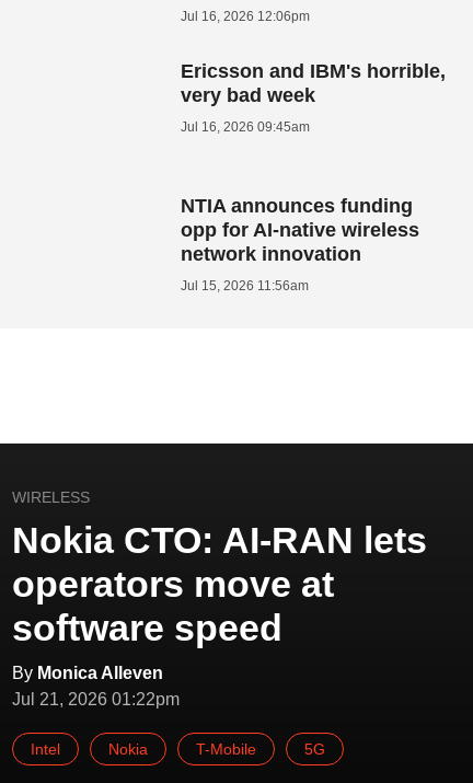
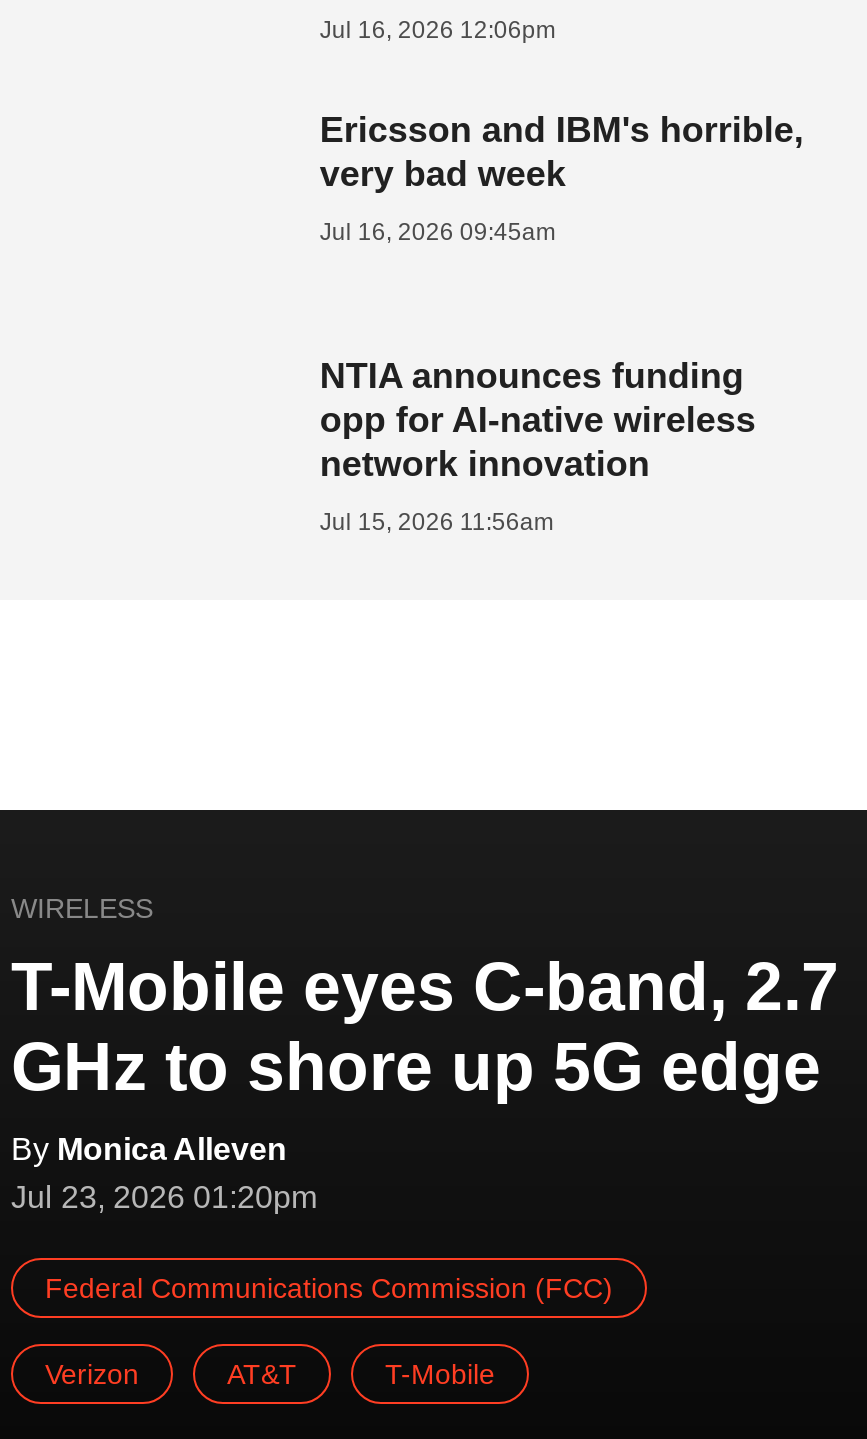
- Nokia CTO: AI-RAN lets
- operators move at
- software speed
+ T-Mobile eyes C-band, 2.7
+ GHz to shore up 5G edge

moved up: By Monica Alleven

- Jul 21, 2026 01:22pm
- Intel
- Nokia
+ Jul 23, 2026 01:20pm
+ Federal Communications Commission (FCC)
+ Verizon
+ AT&T

- 5G
